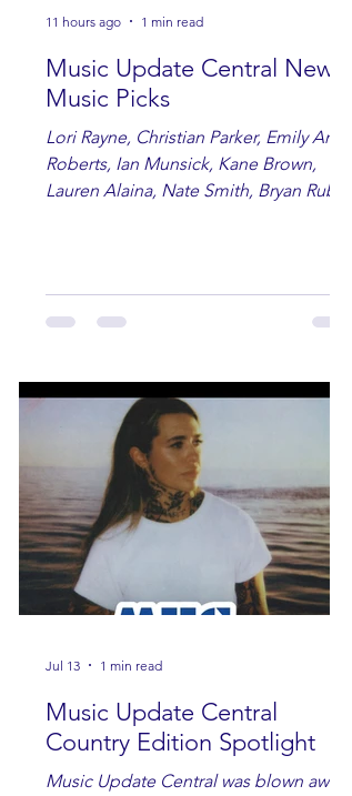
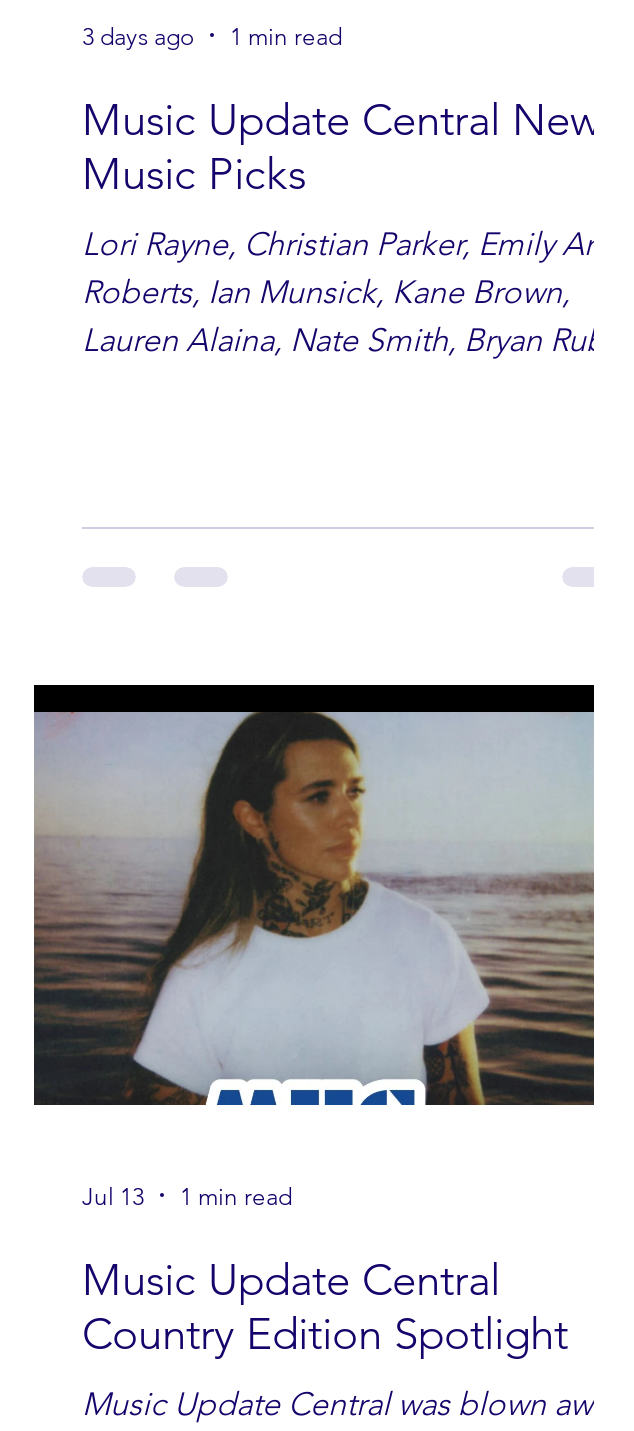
- 11 hours ago 1 min read
+ 3 days ago 1 min read
